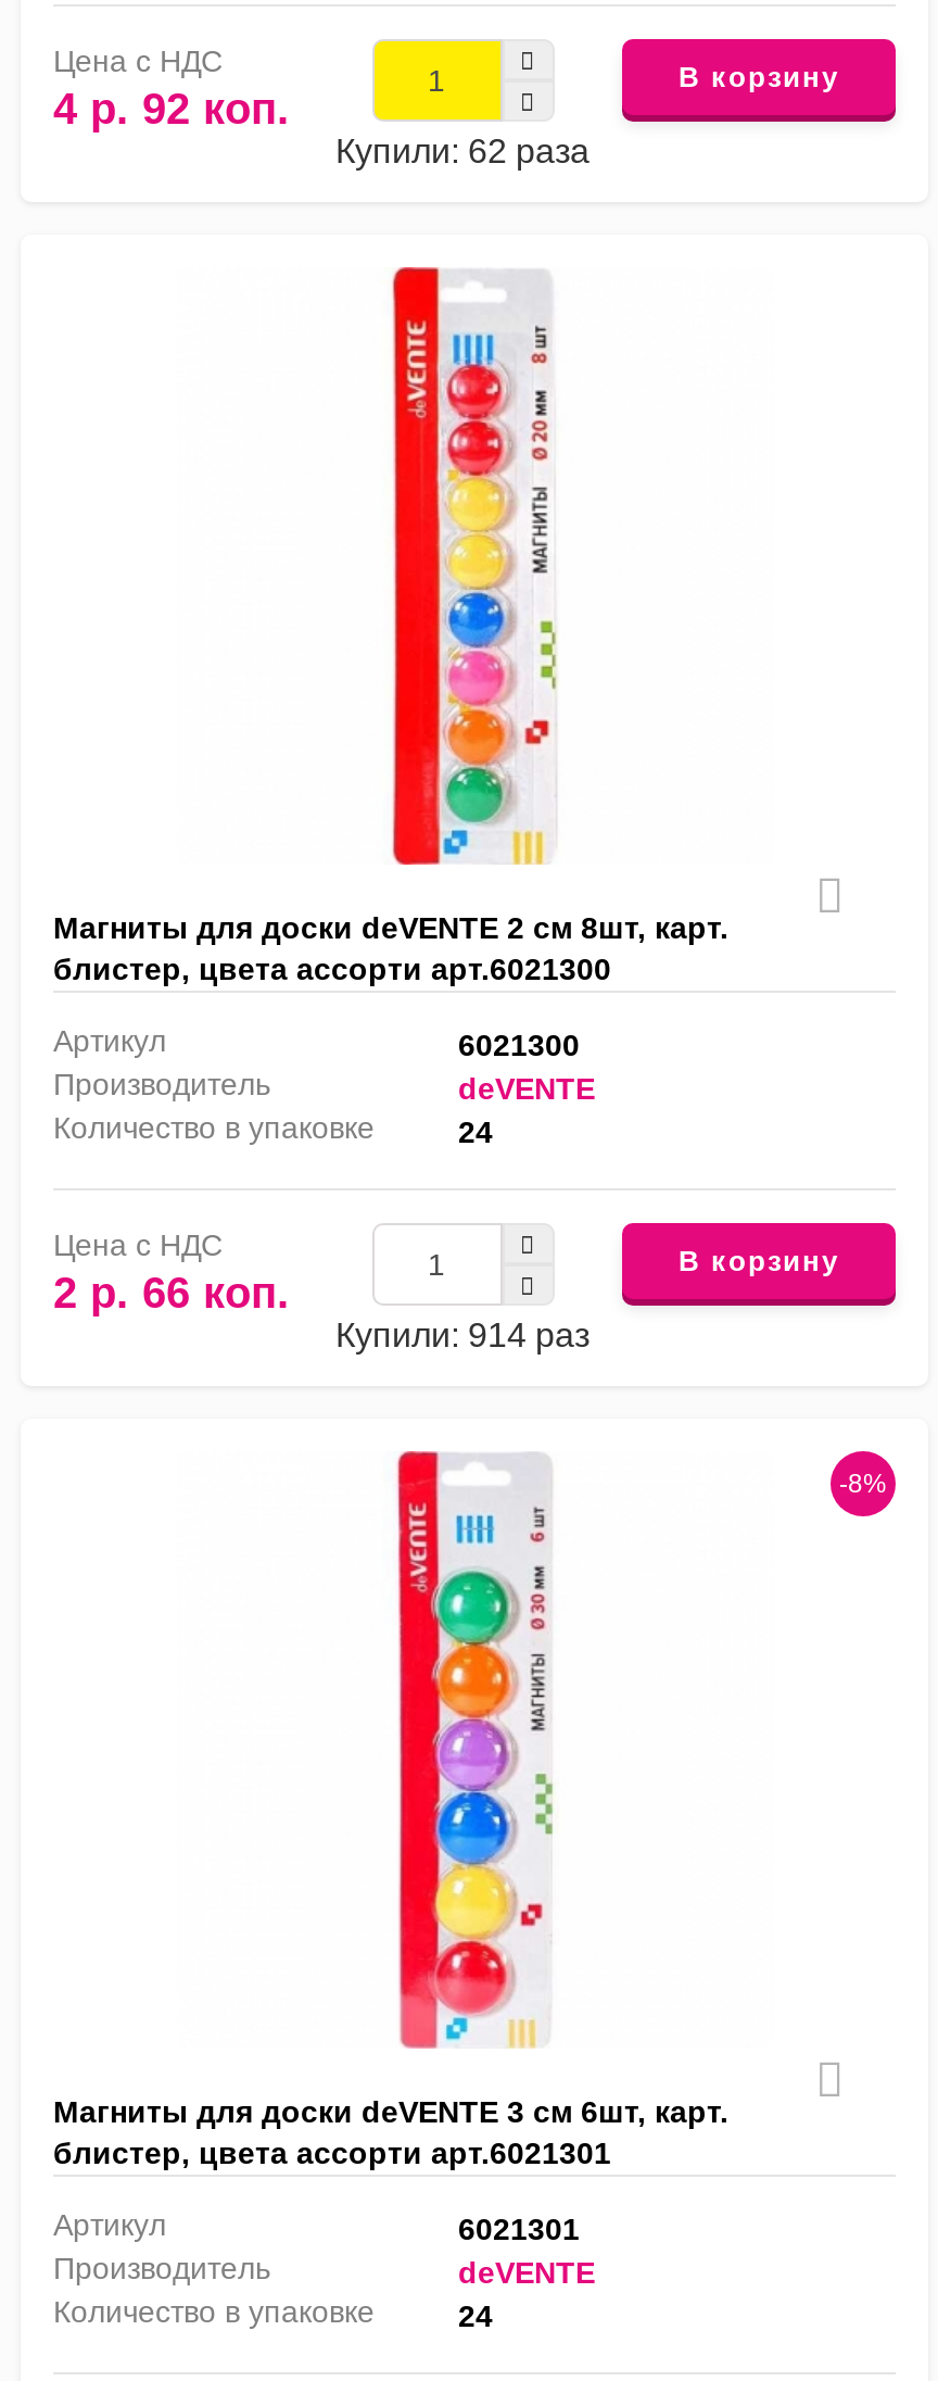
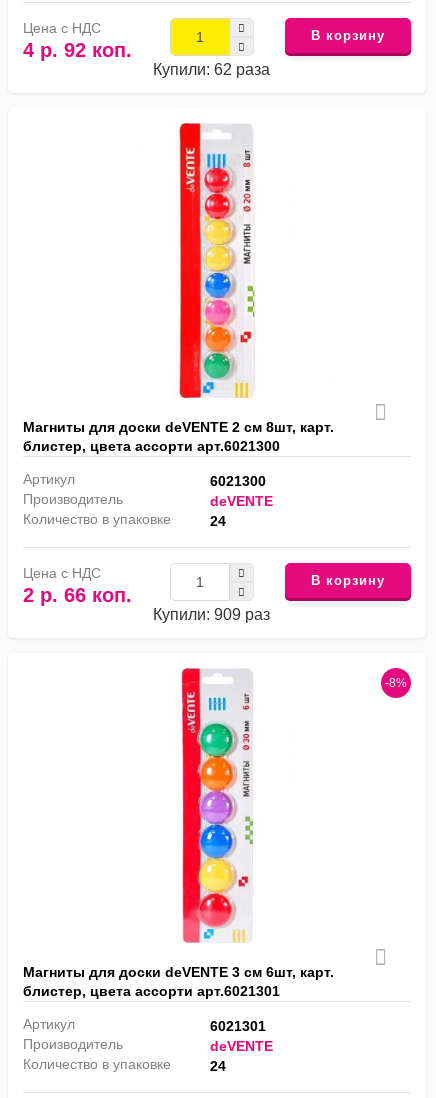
- Купили: 914 раз
+ Купили: 909 раз
